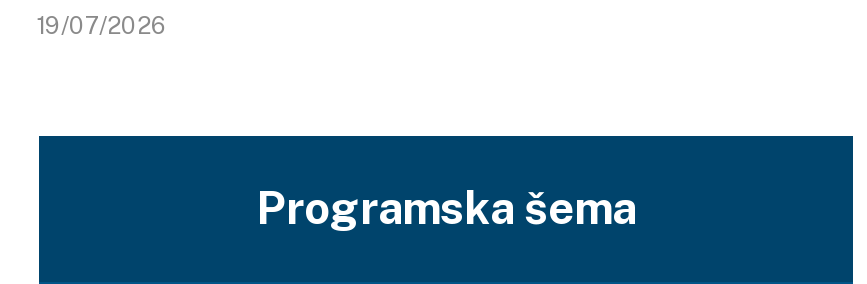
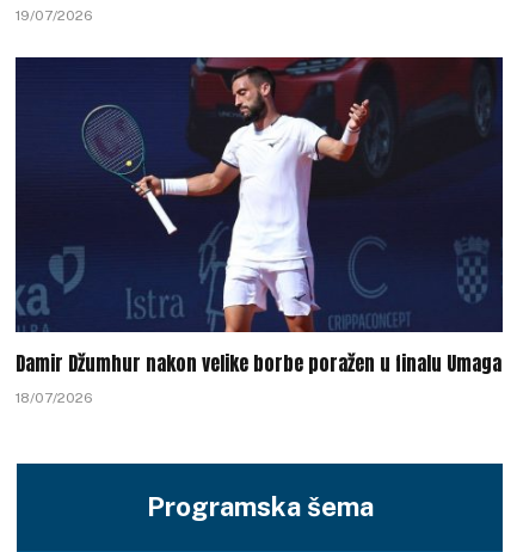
+ [image]
+ Damir Džumhur nakon velike borbe poražen u finalu Umaga
+ 18/07/2026
